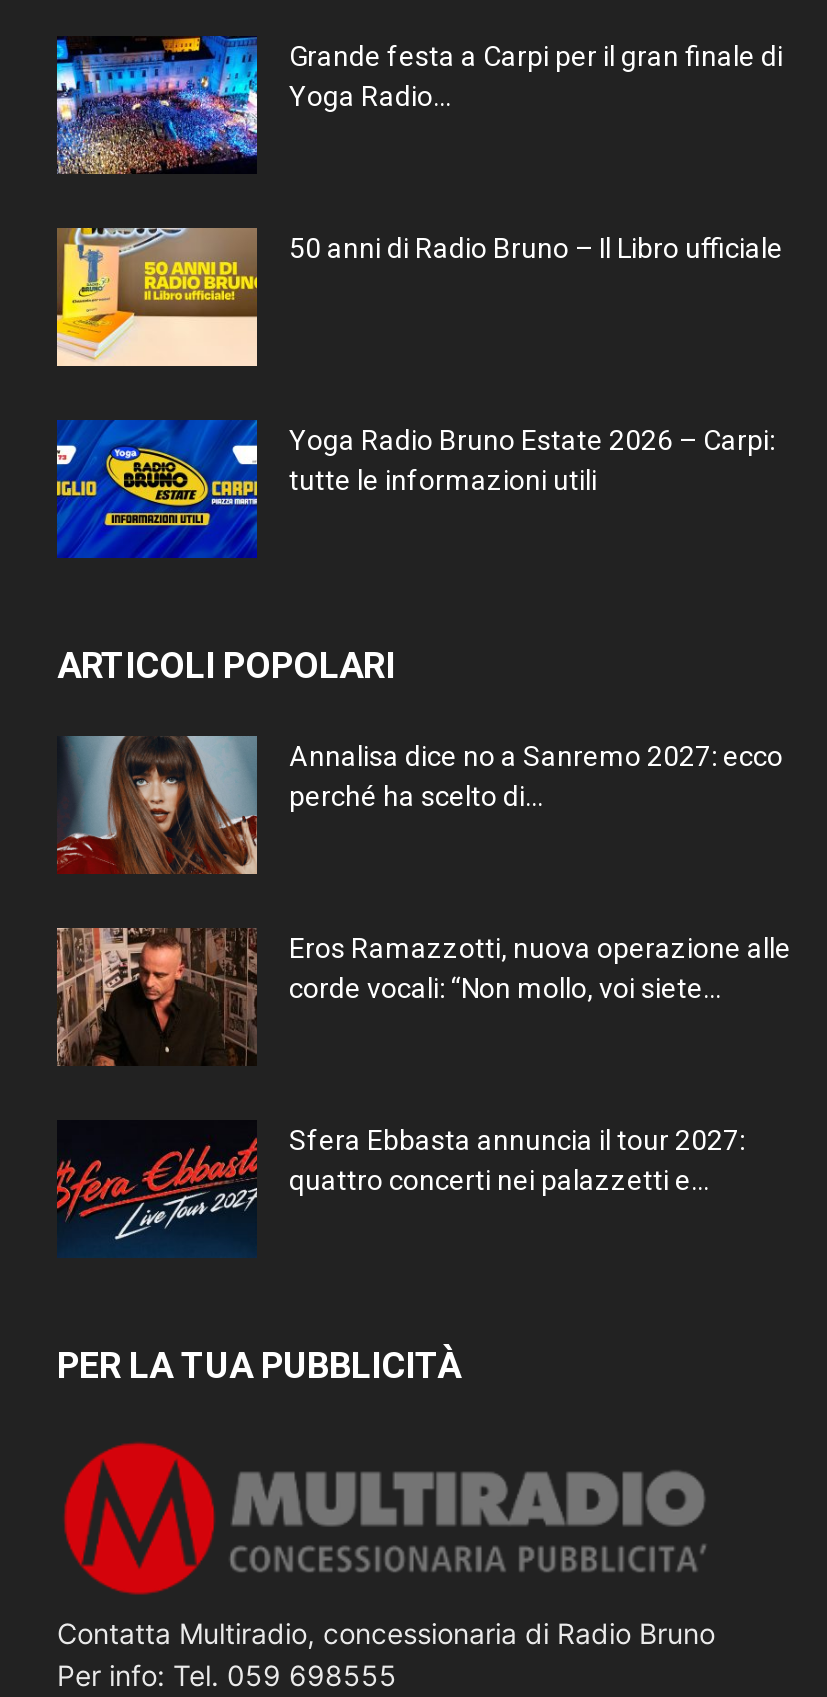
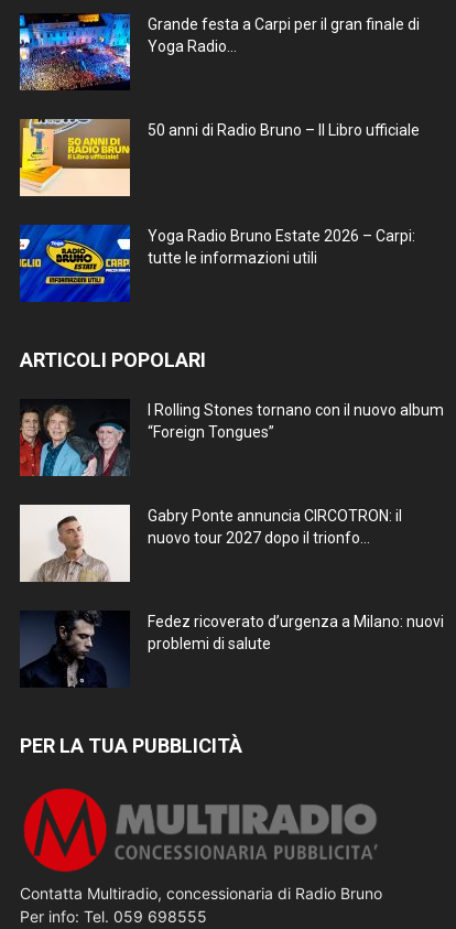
- [image]
- Annalisa dice no a Sanremo 2027: ecco
- perché ha scelto di...
+ [image]
+ I Rolling Stones tornano con il nuovo album
+ “Foreign Tongues”

- [image]
- Eros Ramazzotti, nuova operazione alle
- corde vocali: “Non mollo, voi siete...
+ [image]
+ Gabry Ponte annuncia CIRCOTRON: il
+ nuovo tour 2027 dopo il trionfo...

- [image]
- Sfera Ebbasta annuncia il tour 2027:
- quattro concerti nei palazzetti e...
+ [image]
+ Fedez ricoverato d’urgenza a Milano: nuovi
+ problemi di salute
